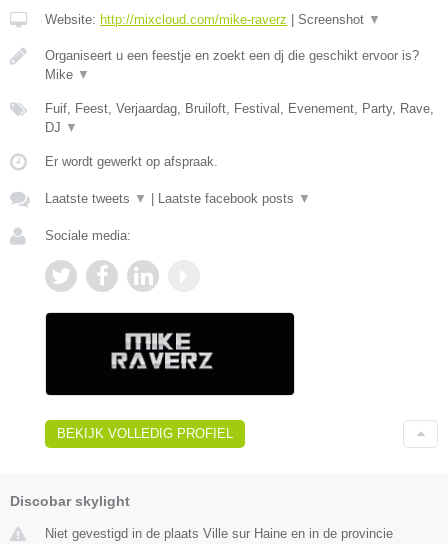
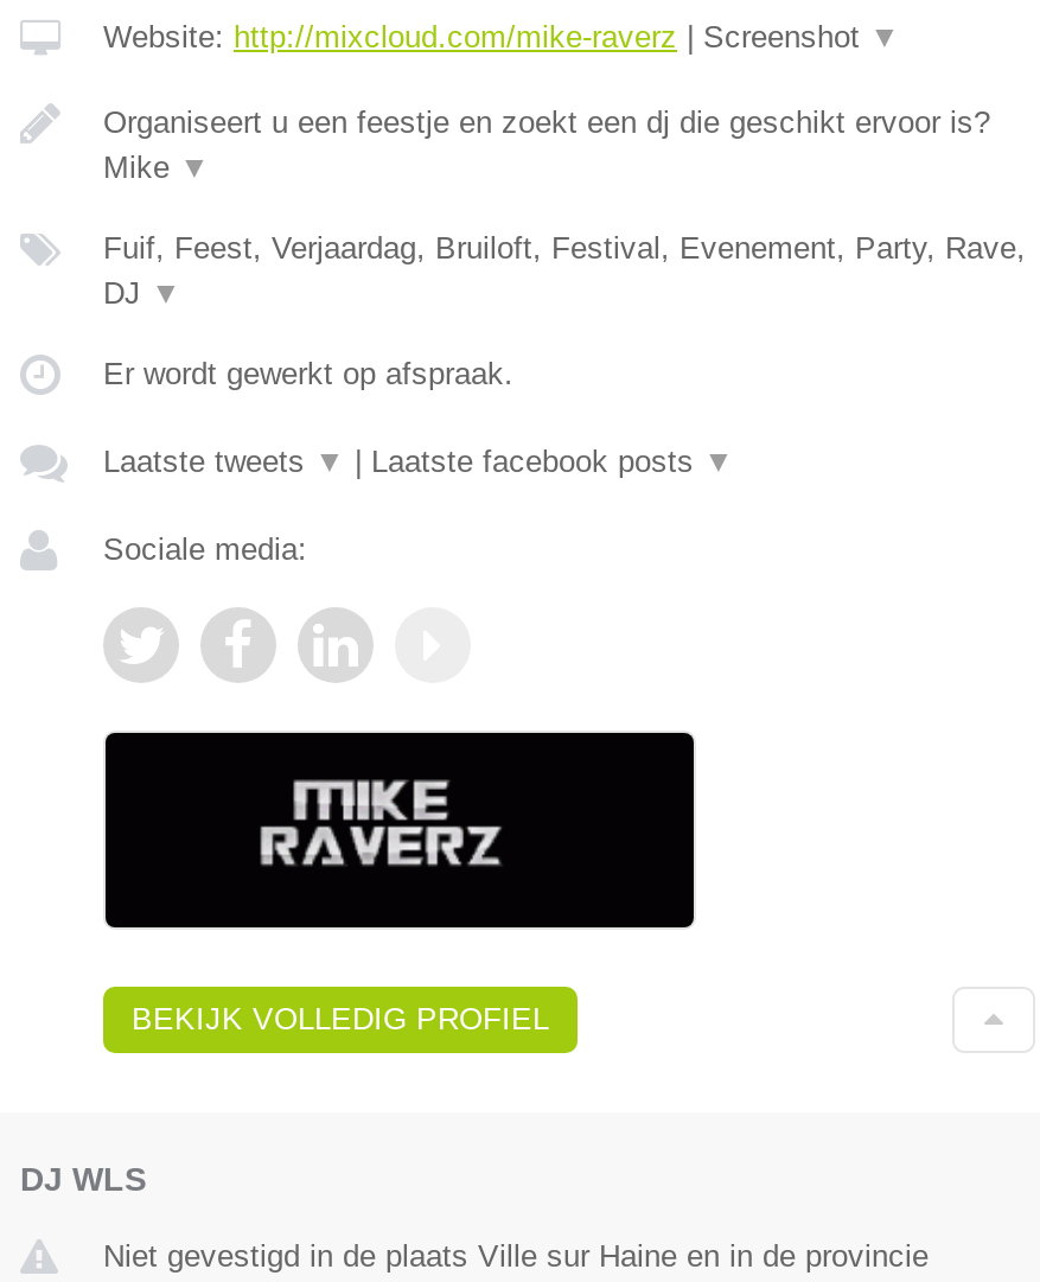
- Discobar skylight
+ DJ WLS
